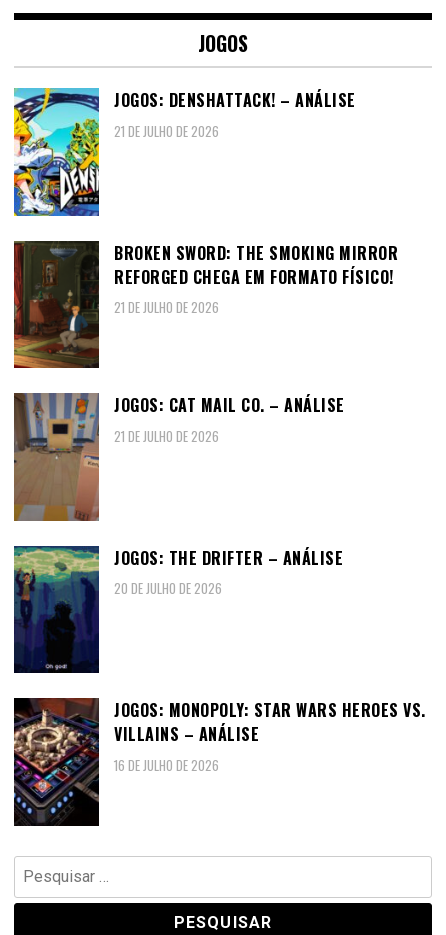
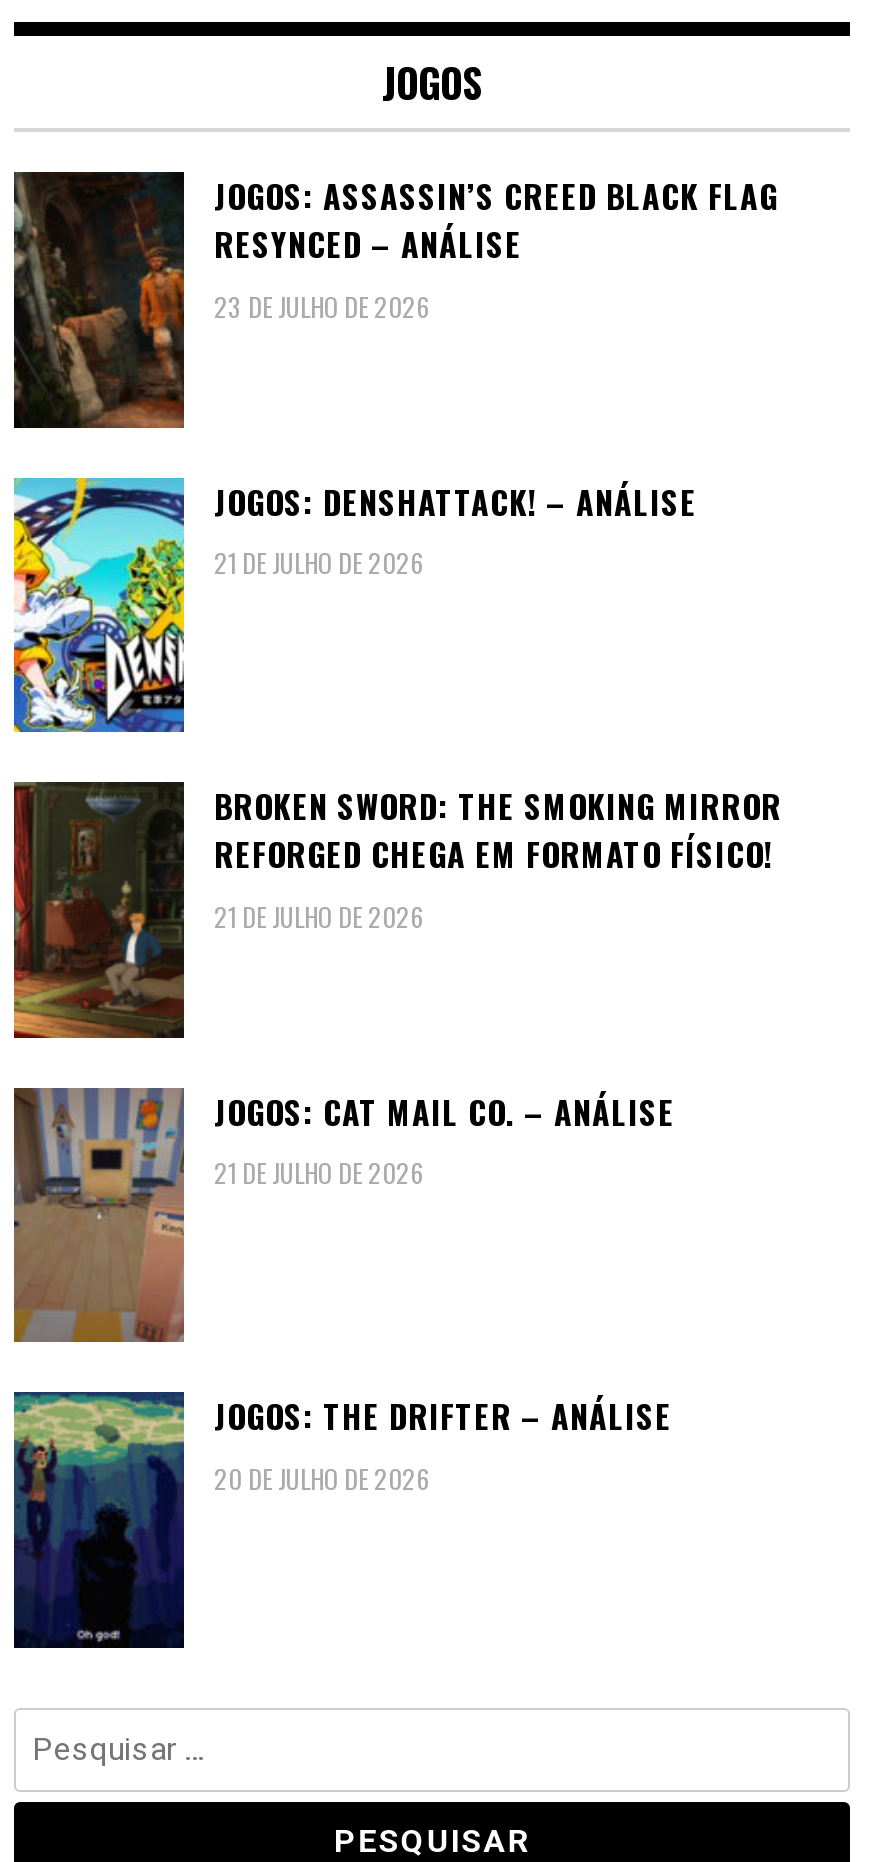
+ [image]
+ JOGOS: ASSASSIN’S CREED BLACK FLAG
+ RESYNCED – ANÁLISE
+ 23 DE JULHO DE 2026

moved down: [image] | JOGOS: DENSHATTACK! – ANÁLISE | 21 DE JULHO DE 2026 | ... | JOGOS: THE DRIFTER – ANÁLISE | 20 DE JULHO DE 2026

moved down: [image]

- [image]
- JOGOS: MONOPOLY: STAR WARS HEROES VS.
- VILLAINS – ANÁLISE
- 16 DE JULHO DE 2026
